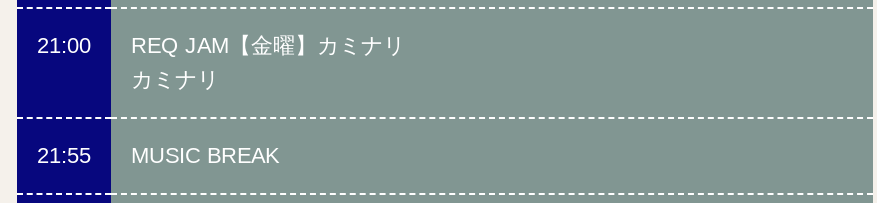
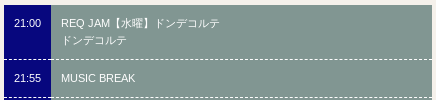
- REQ JAM【金曜】カミナリ
- カミナリ
+ REQ JAM【水曜】ドンデコルテ
+ ドンデコルテ
